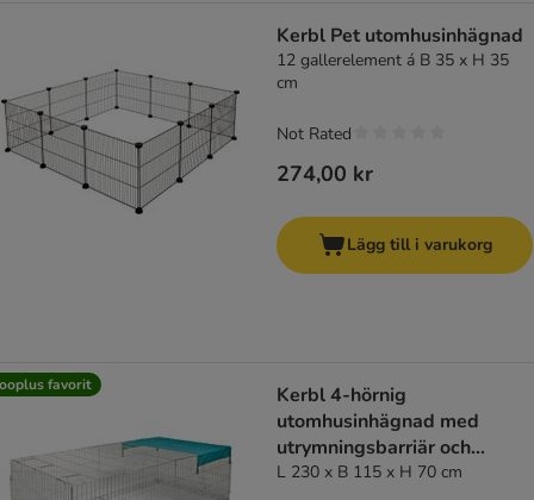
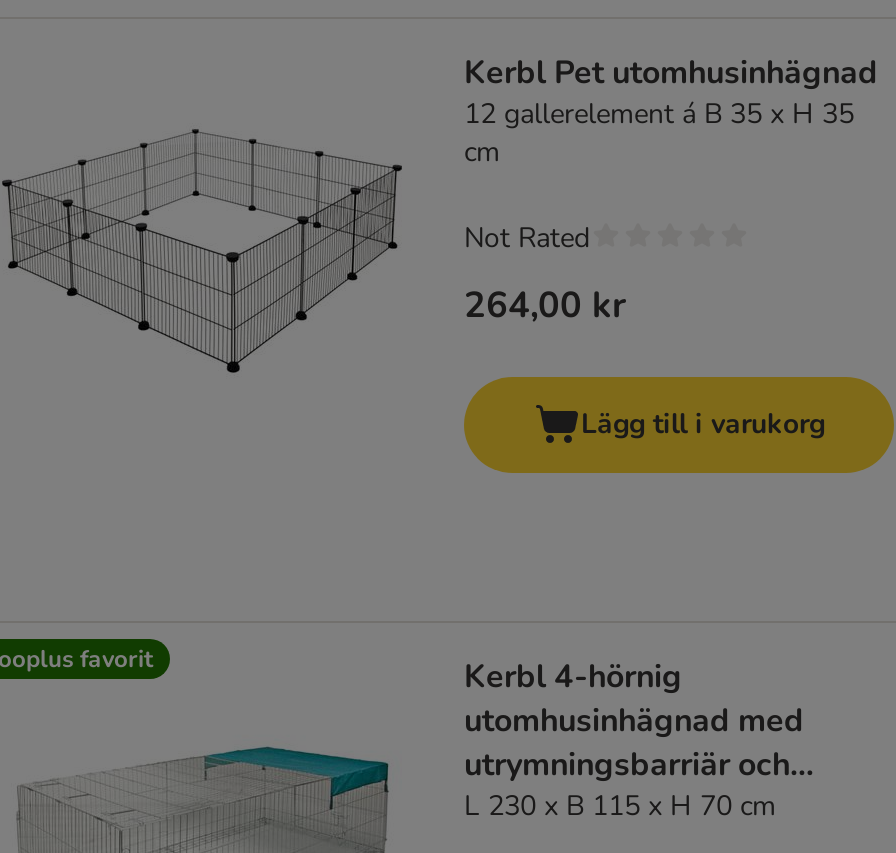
- 274,00 kr
+ 264,00 kr
